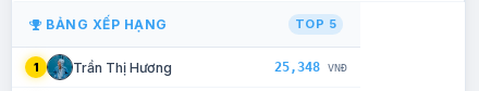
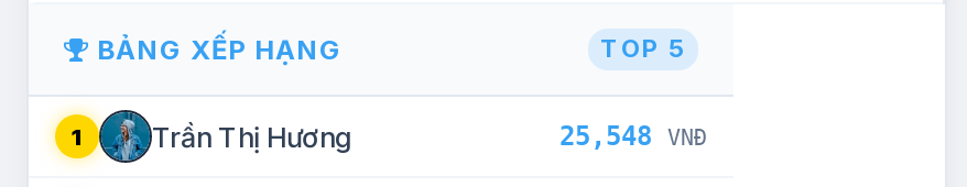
- 25,348 VNĐ
+ 25,548 VNĐ
